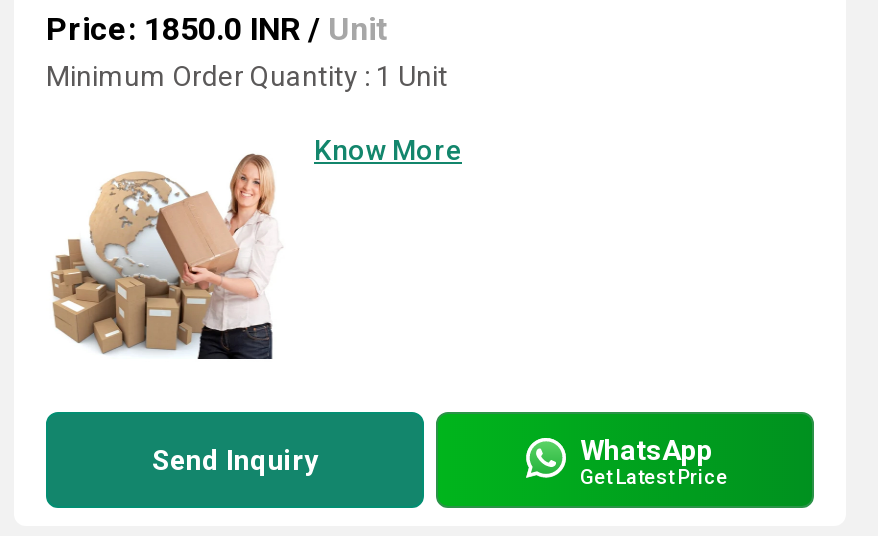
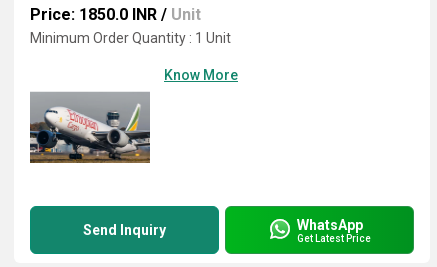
- [image]
+ [image]
